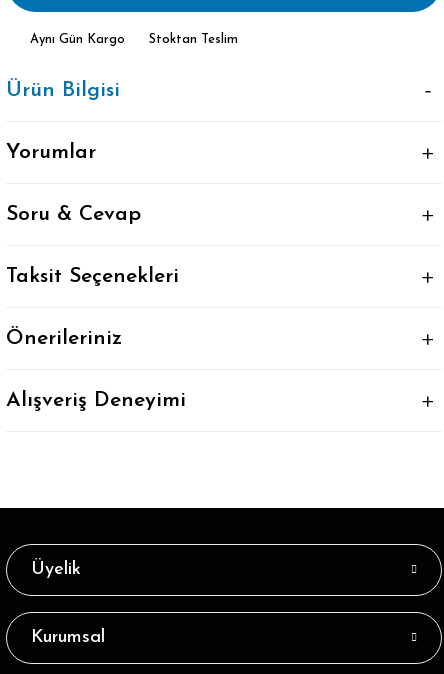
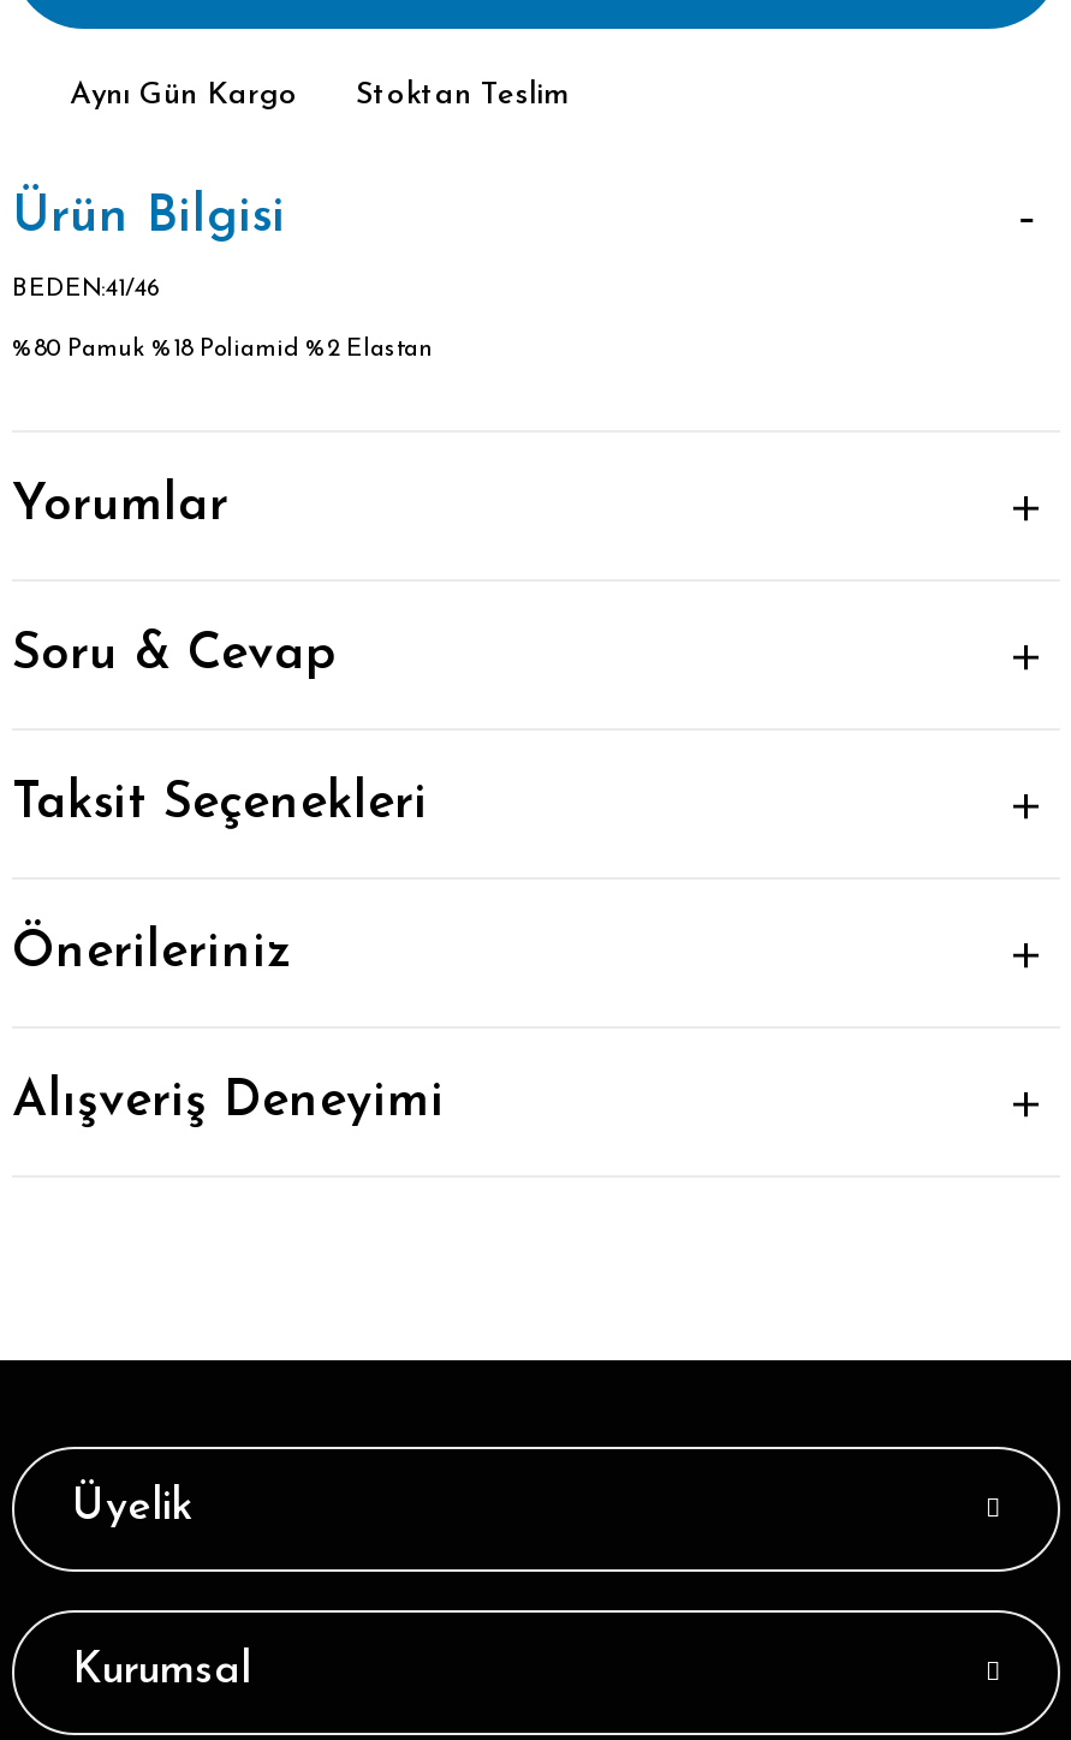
+ BEDEN:41/46
+ %80 Pamuk %18 Poliamid %2 Elastan
